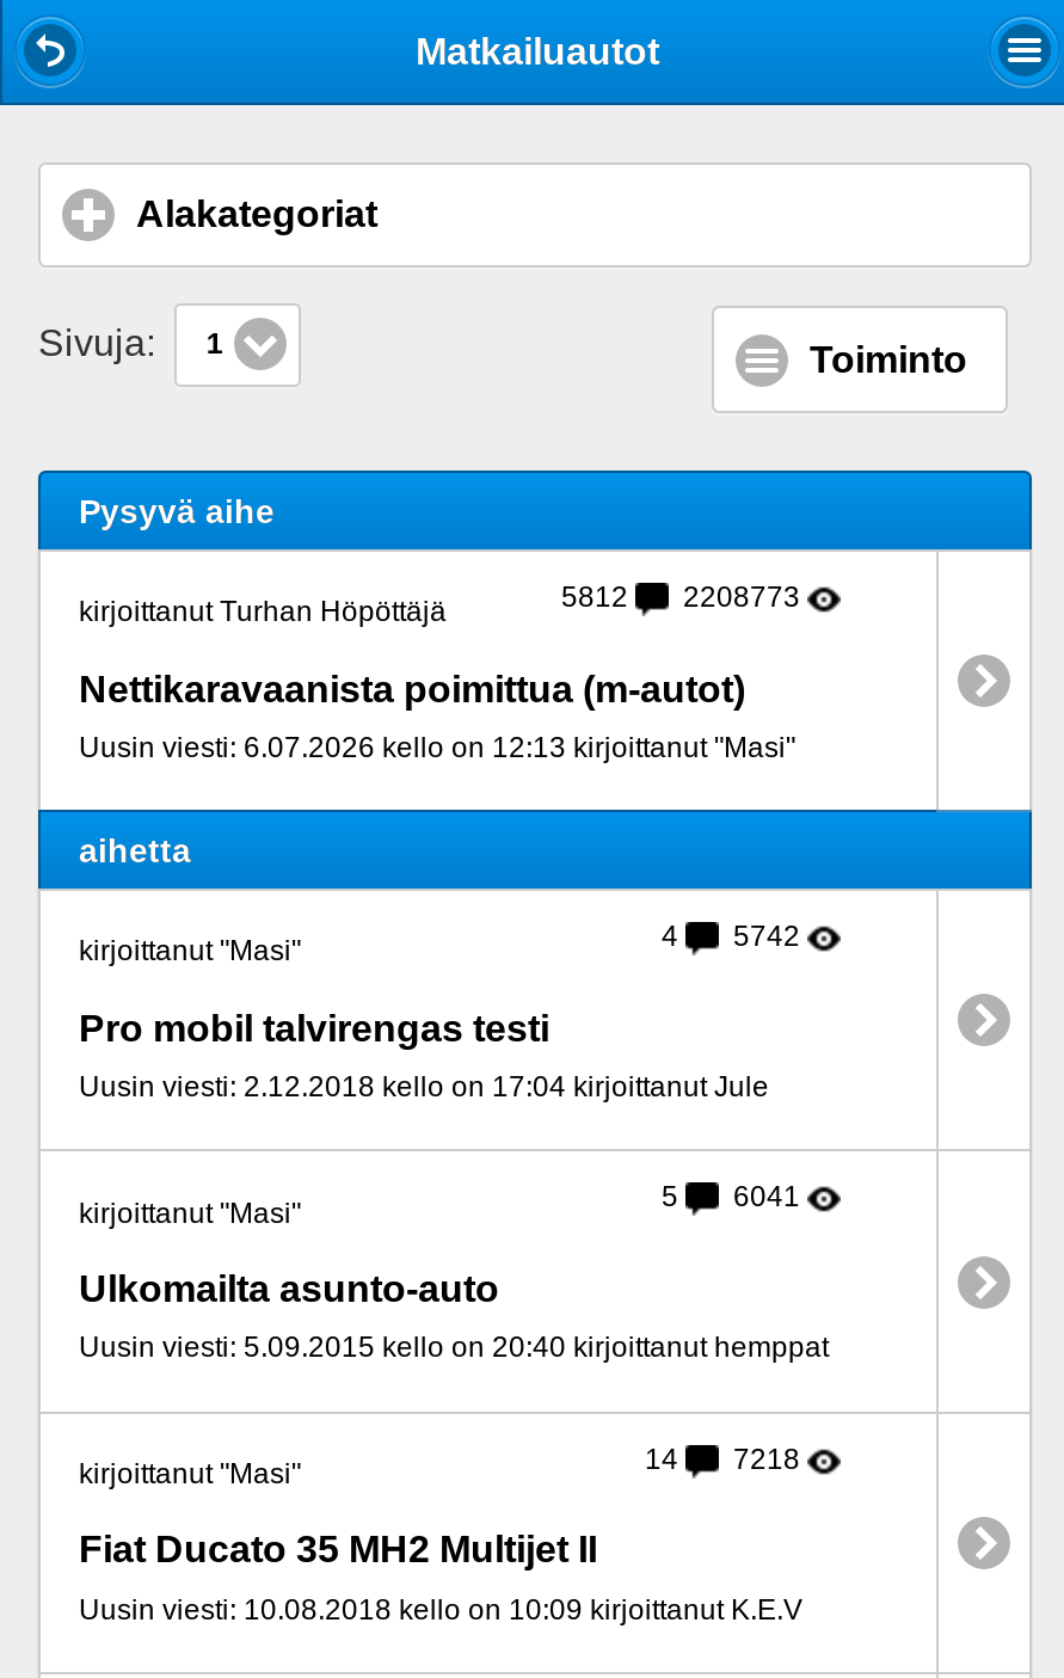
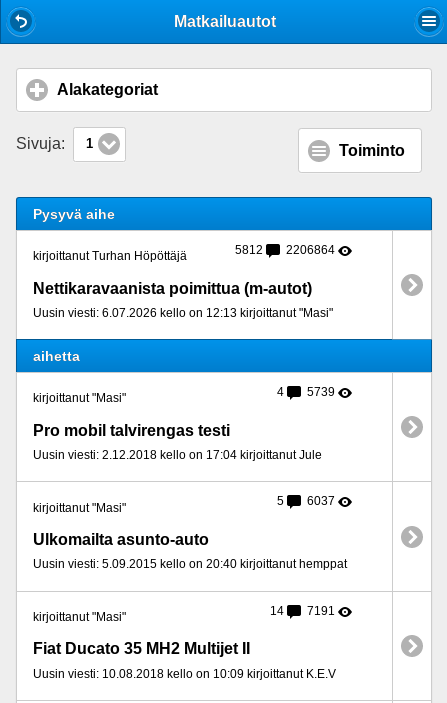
- 5812 2208773
+ 5812 2206864

- 4 5742
+ 4 5739

- 5 6041
+ 5 6037

- 14 7218
+ 14 7191
